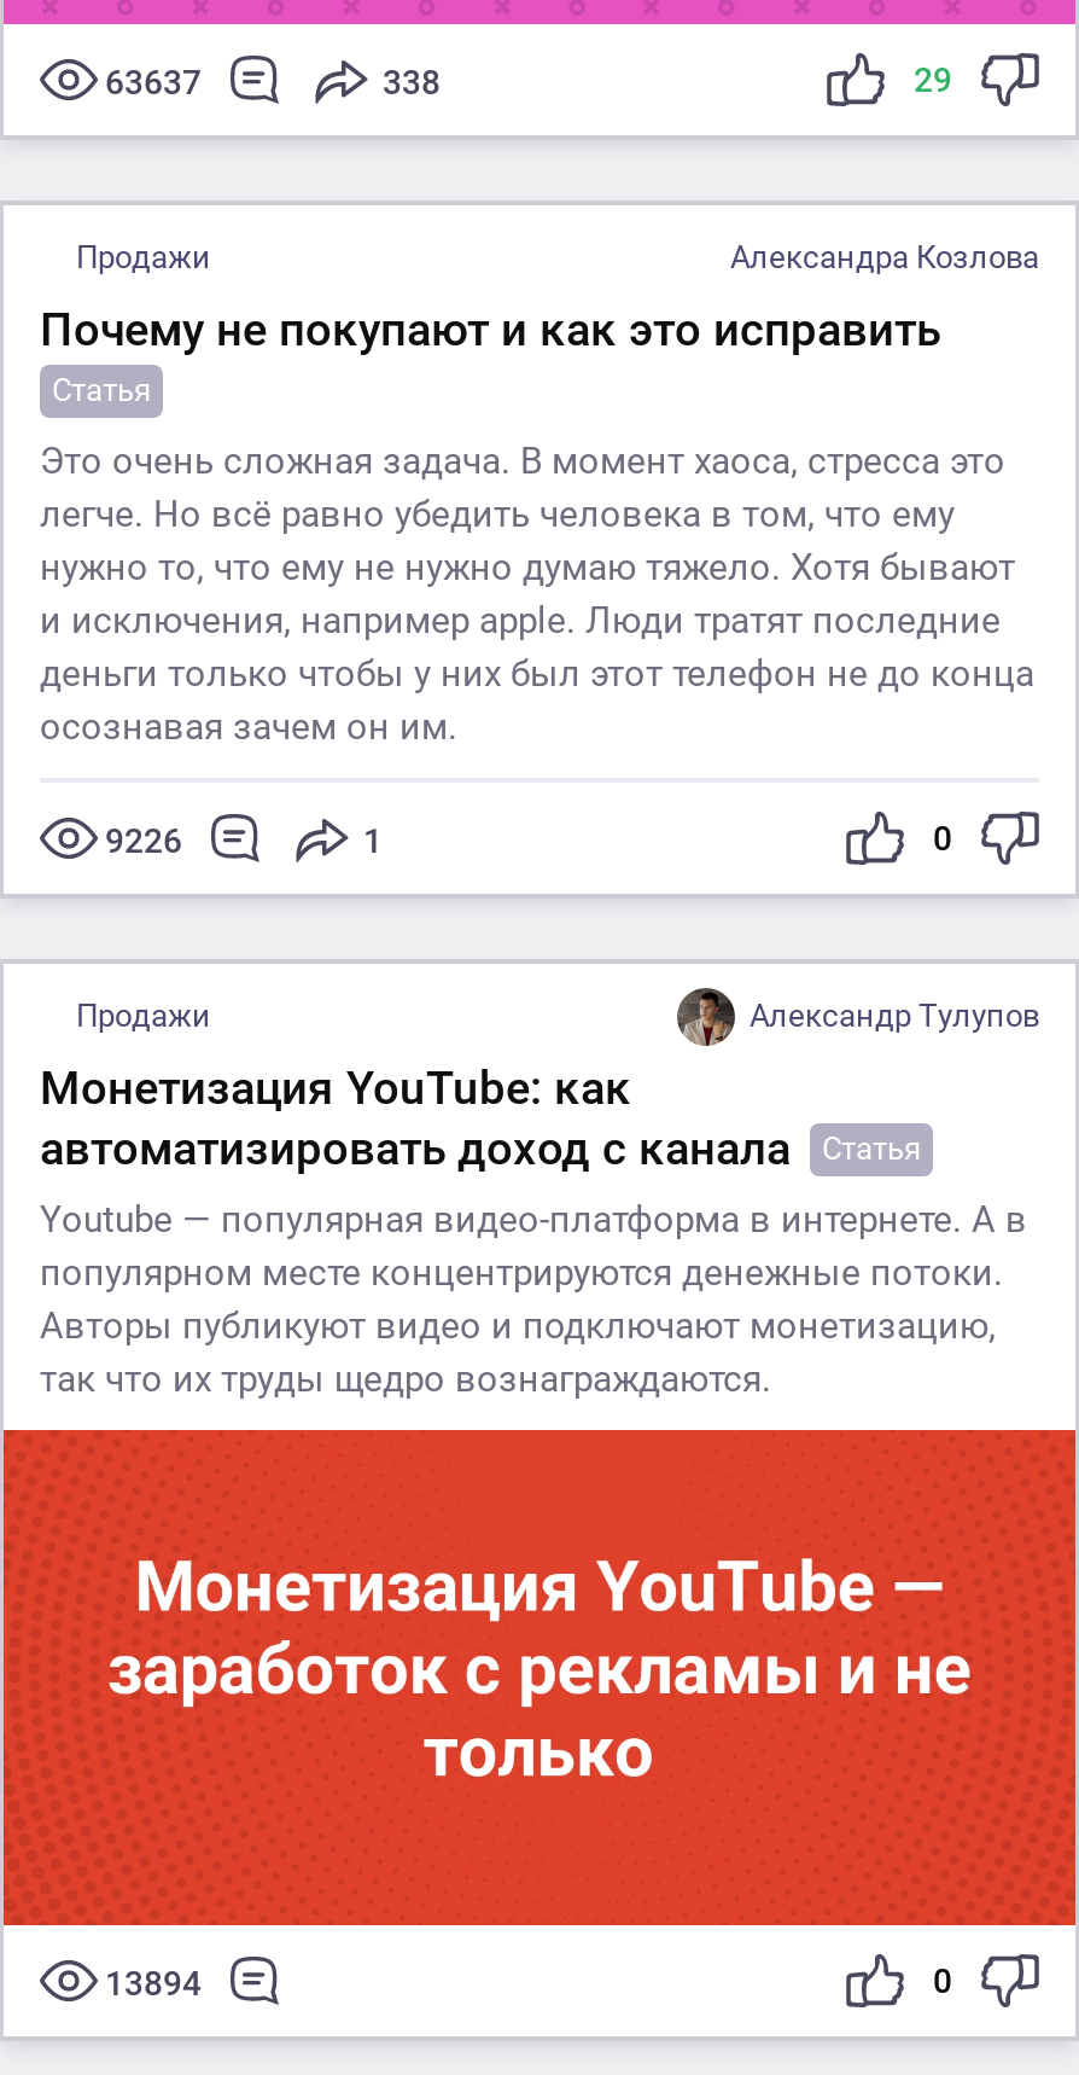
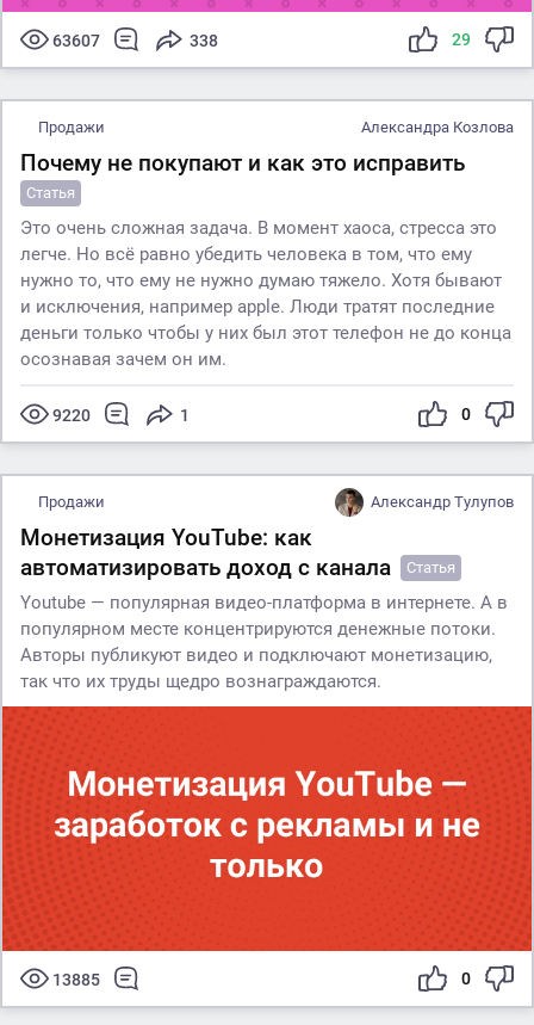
- 63637
+ 63607

- 9226
+ 9220

- 13894
+ 13885
